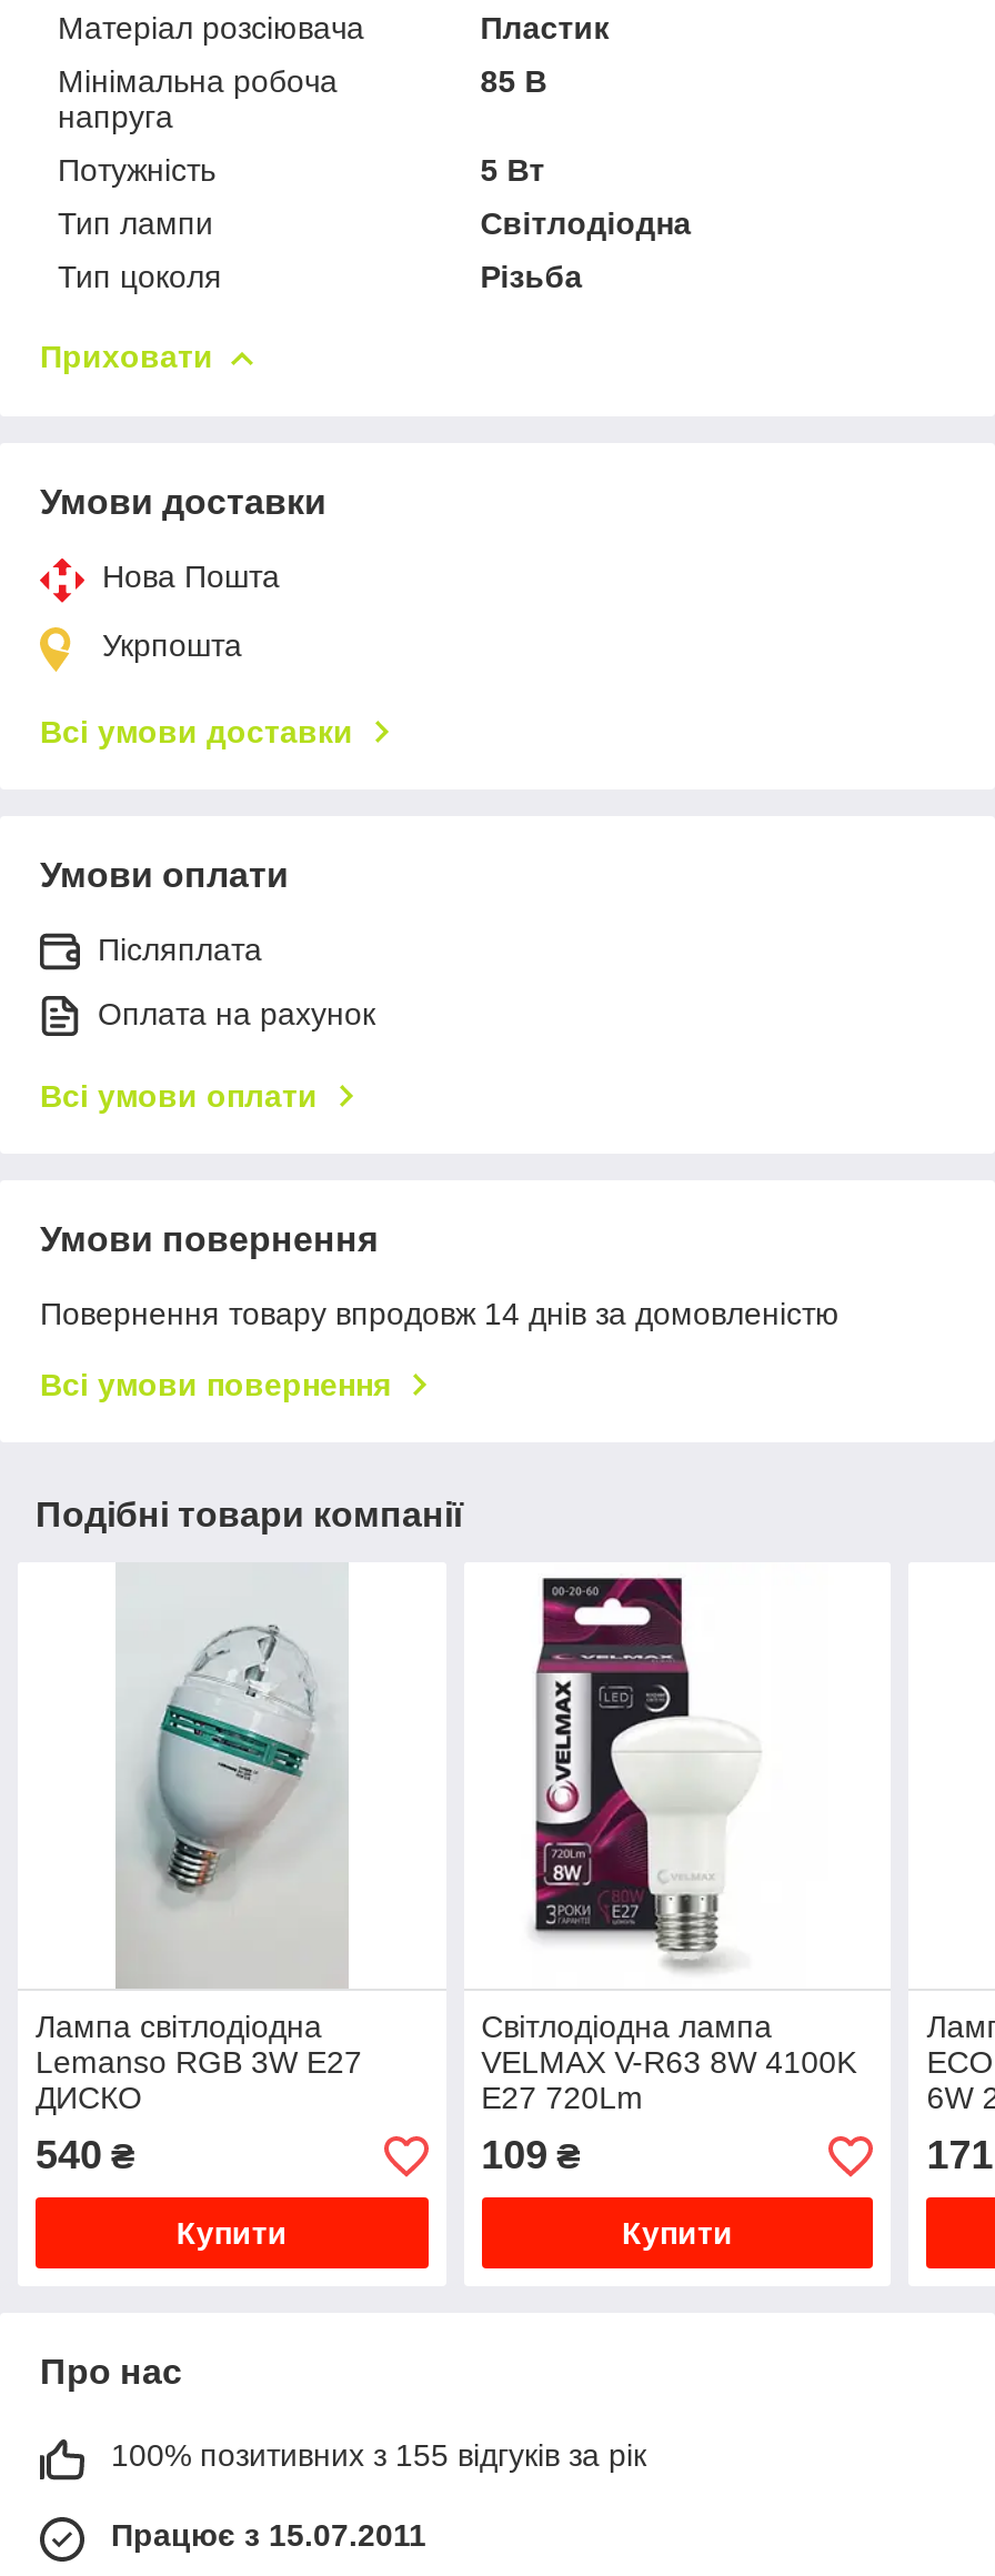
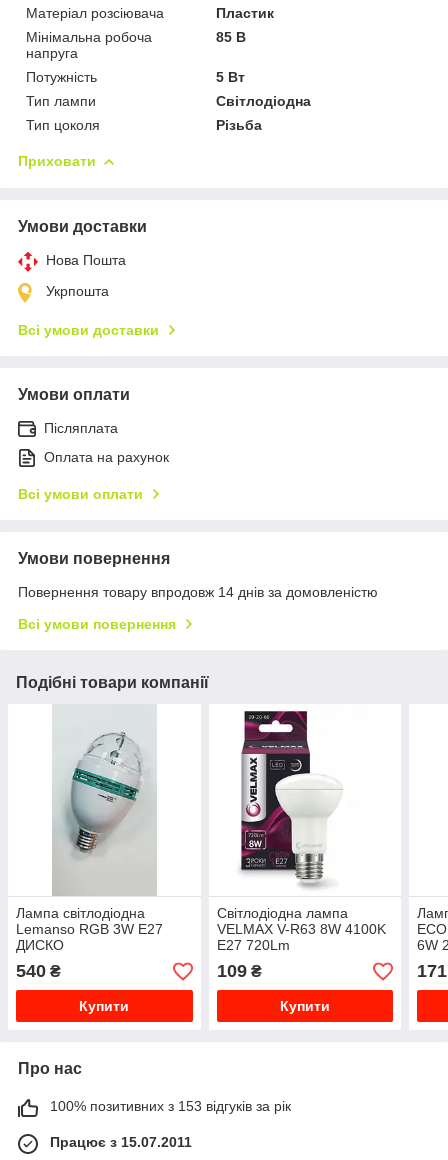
- 100% позитивних з 155 відгуків за рік
+ 100% позитивних з 153 відгуків за рік
